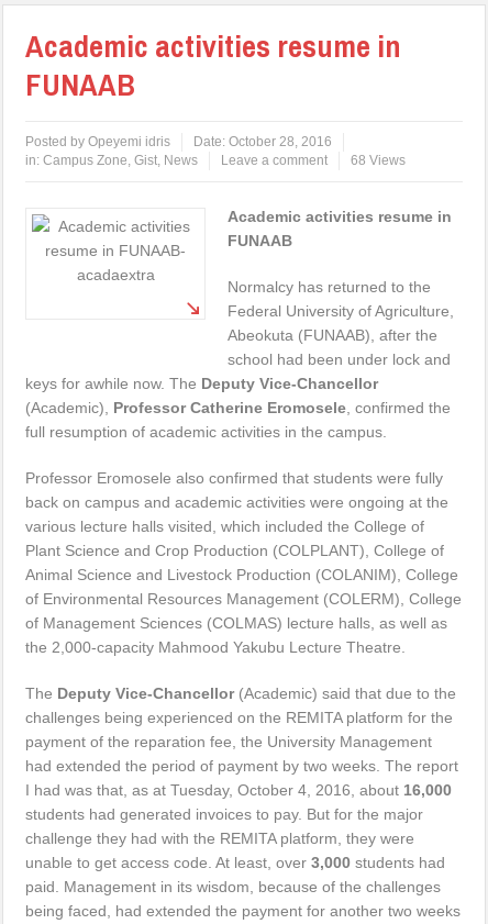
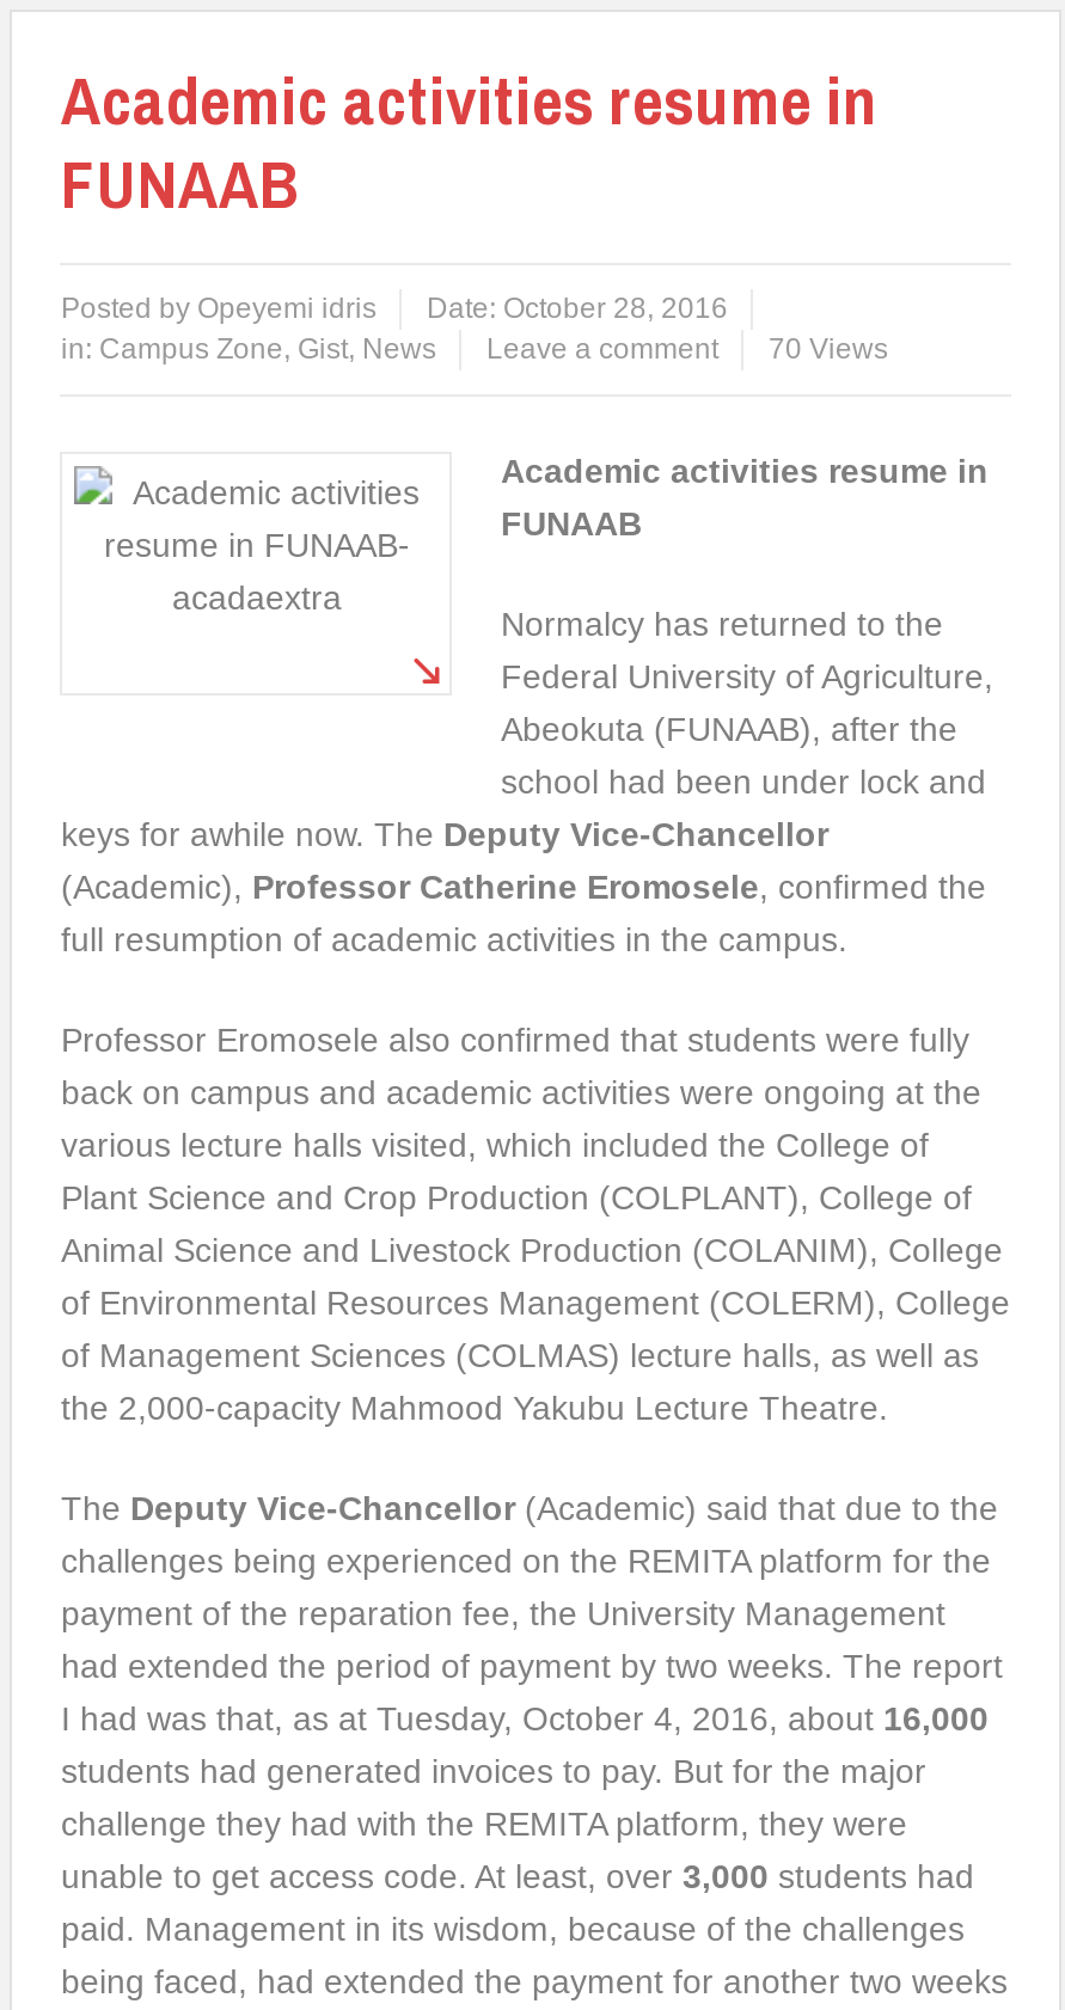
- in: Campus Zone, Gist, News Leave a comment 68 Views
+ in: Campus Zone, Gist, News Leave a comment 70 Views
